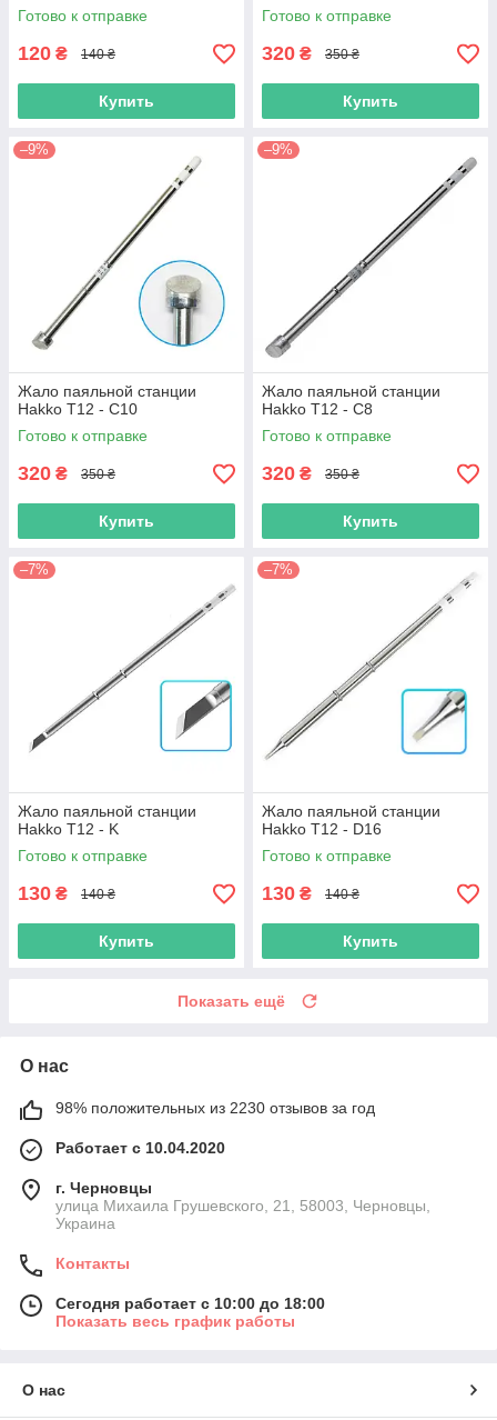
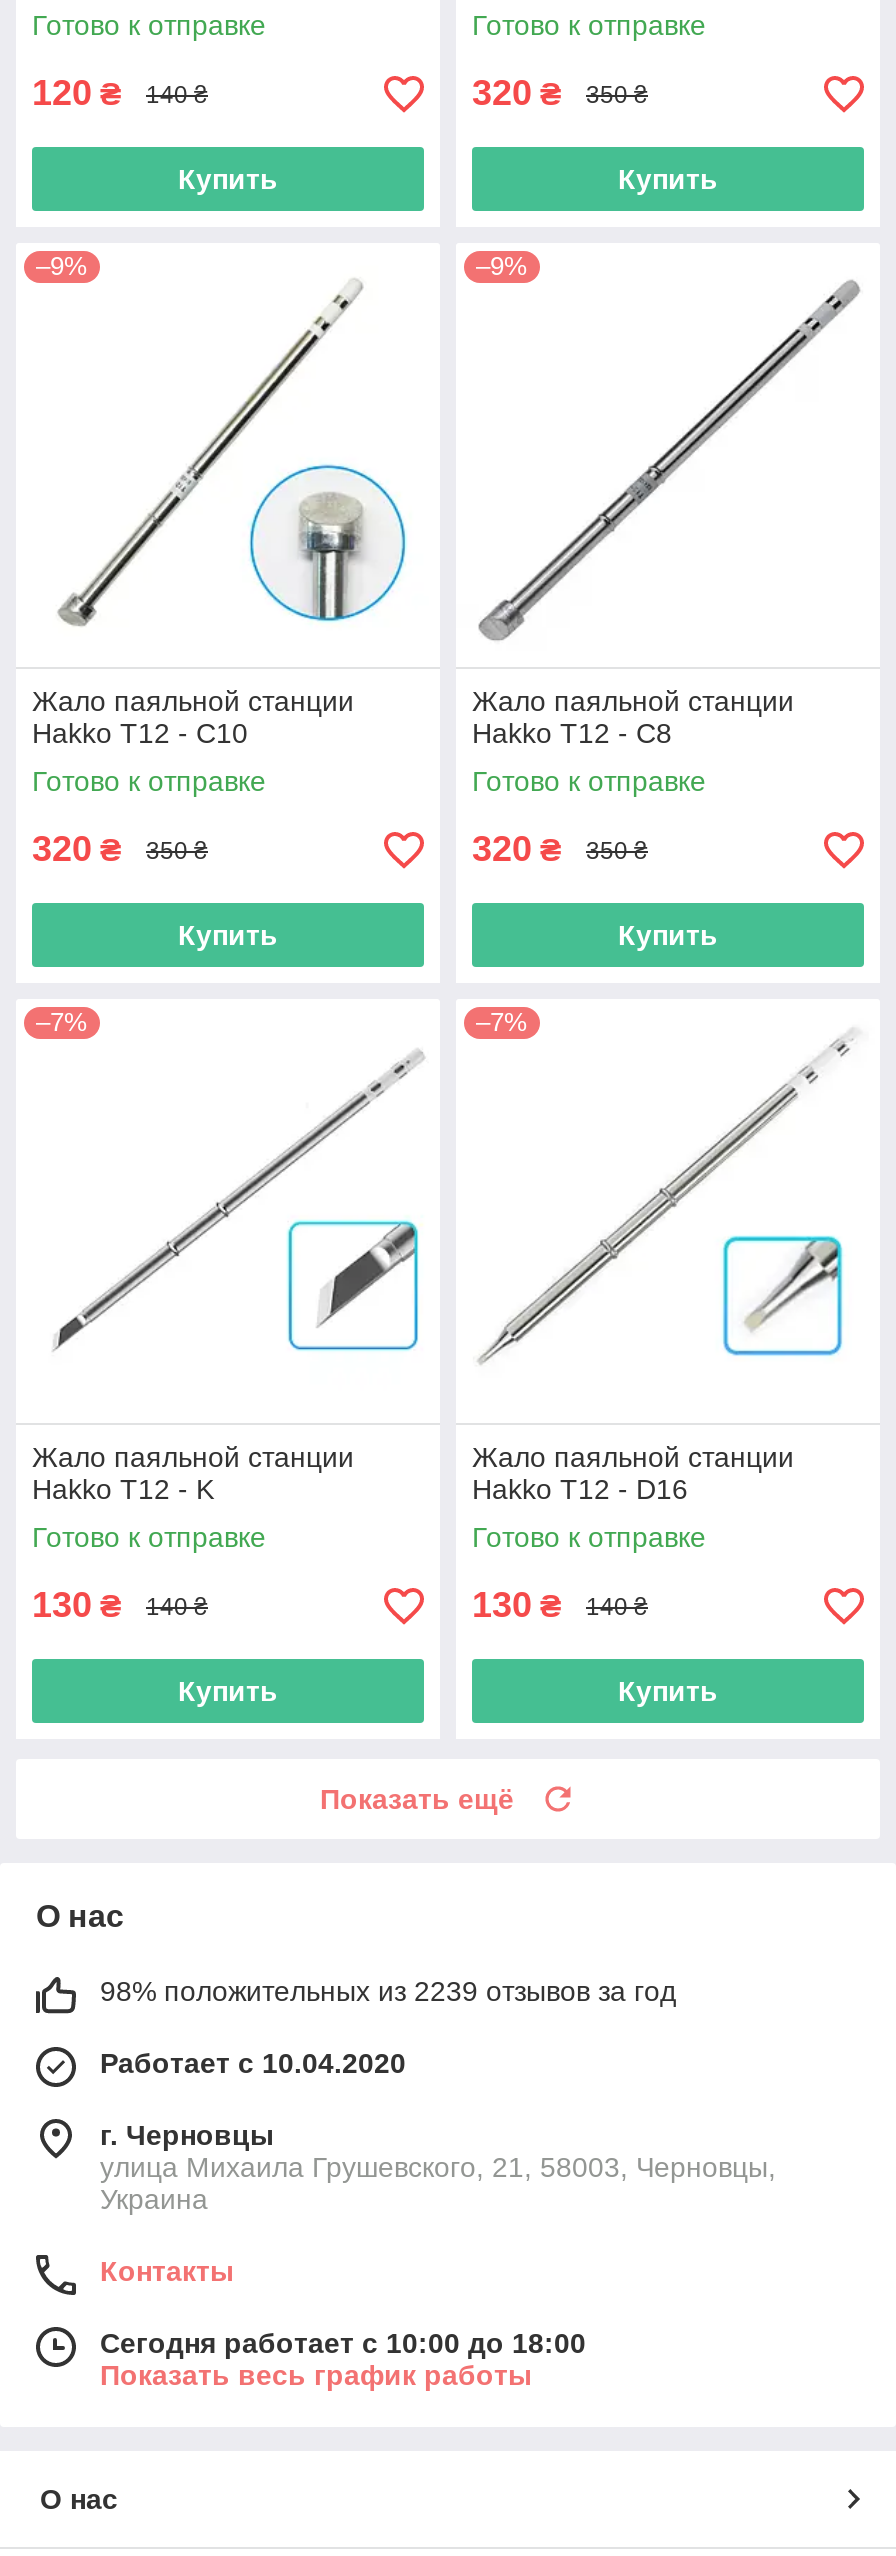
- 98% положительных из 2230 отзывов за год
+ 98% положительных из 2239 отзывов за год
